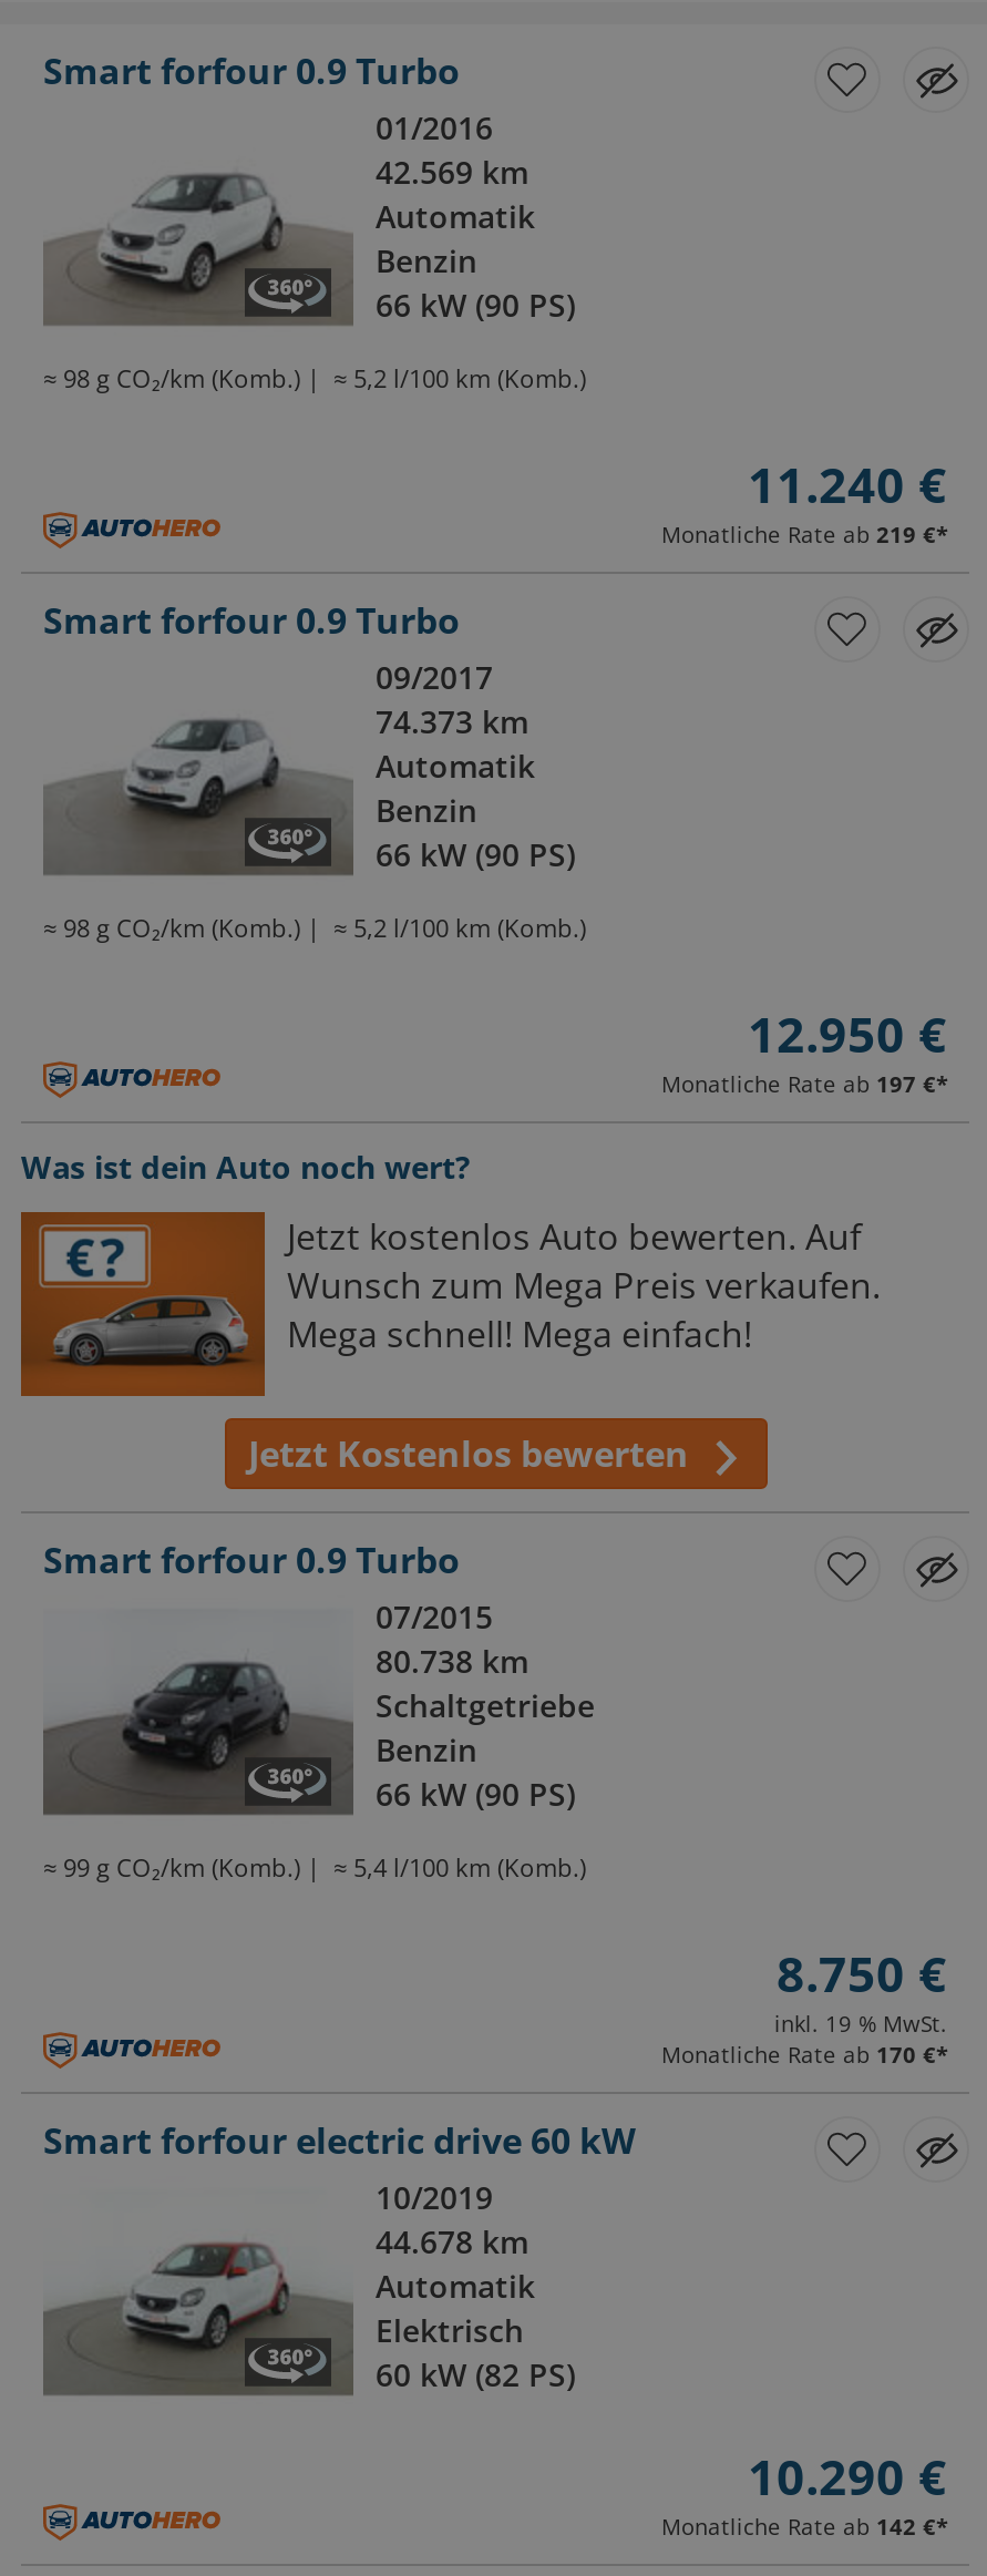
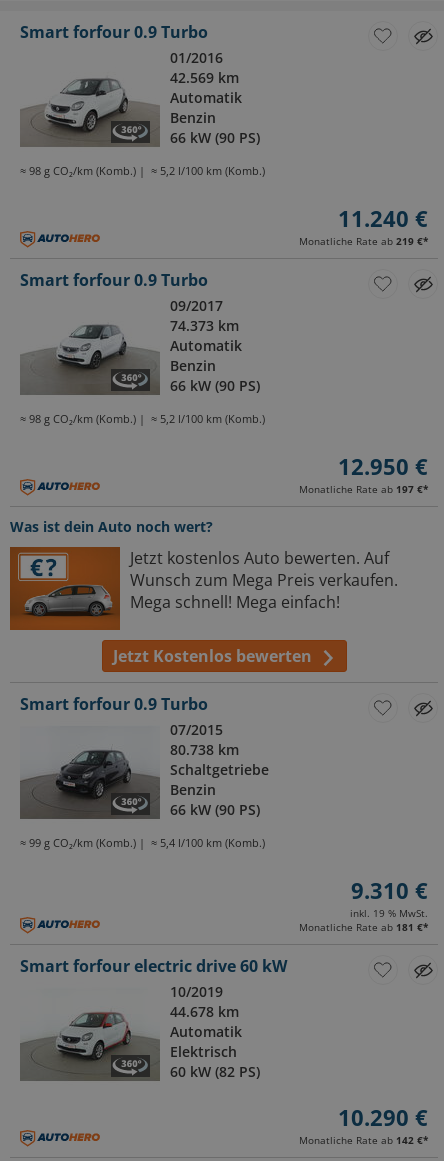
- 8.750 €
+ 9.310 €

- Monatliche Rate ab 170 €*
+ Monatliche Rate ab 181 €*
